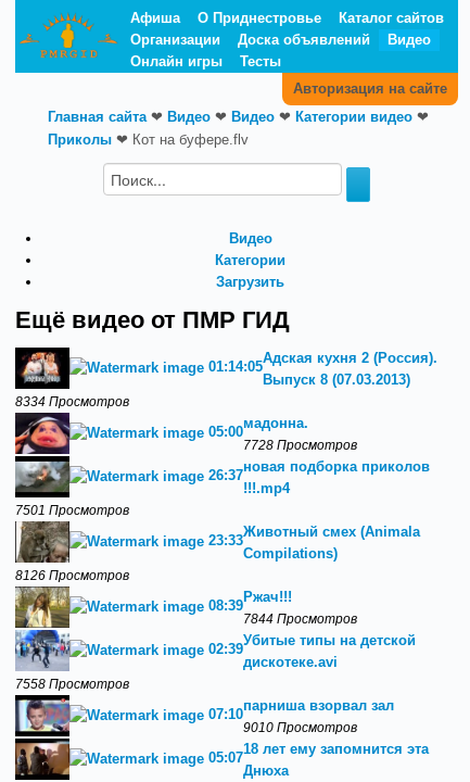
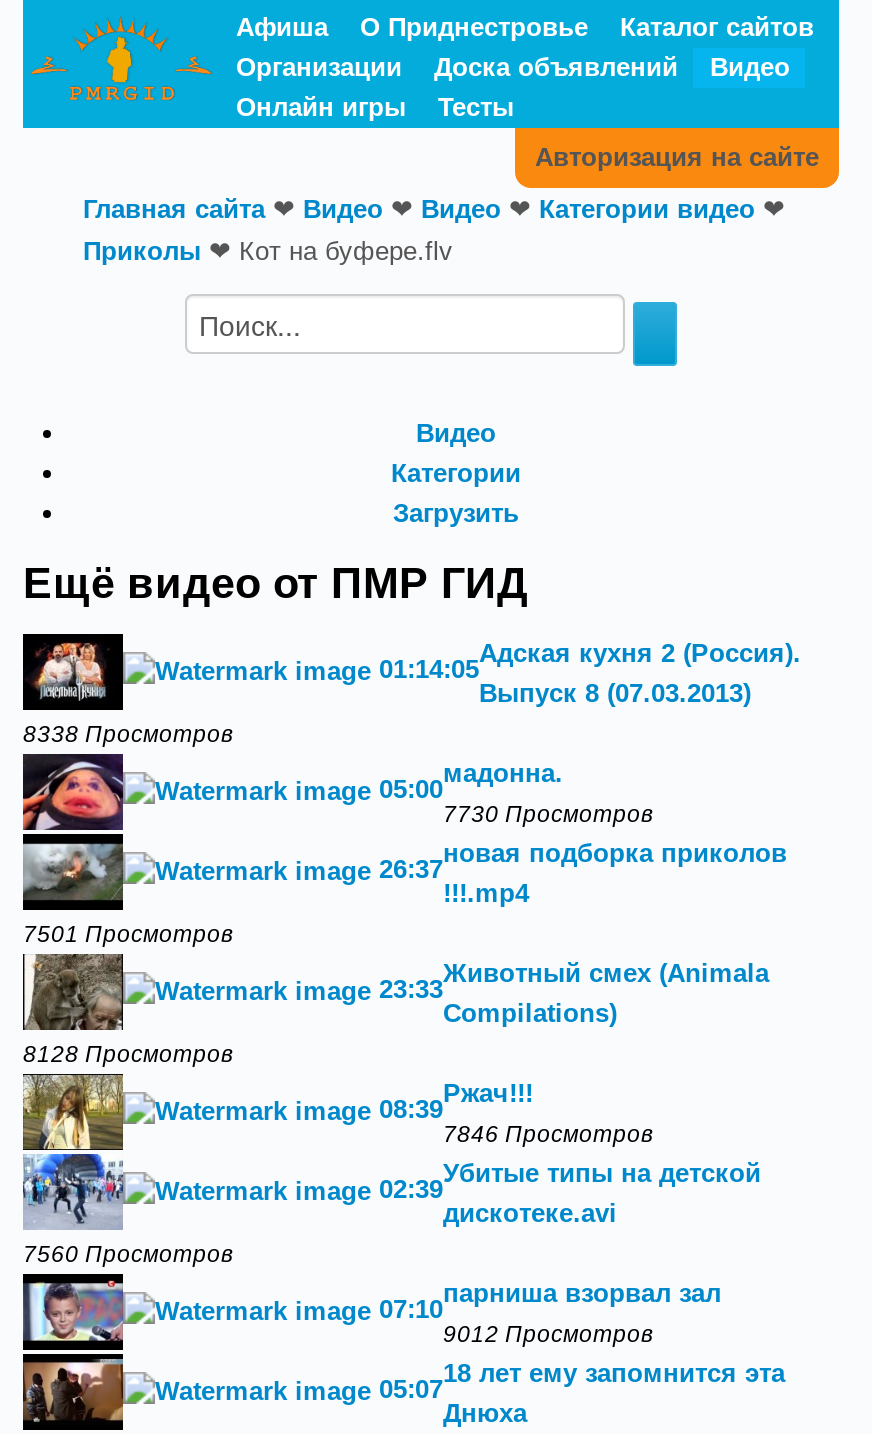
- 8334 Просмотров
+ 8338 Просмотров

- 7728 Просмотров
+ 7730 Просмотров

- 8126 Просмотров
+ 8128 Просмотров

- 7844 Просмотров
+ 7846 Просмотров

- 7558 Просмотров
+ 7560 Просмотров

- 9010 Просмотров
+ 9012 Просмотров
